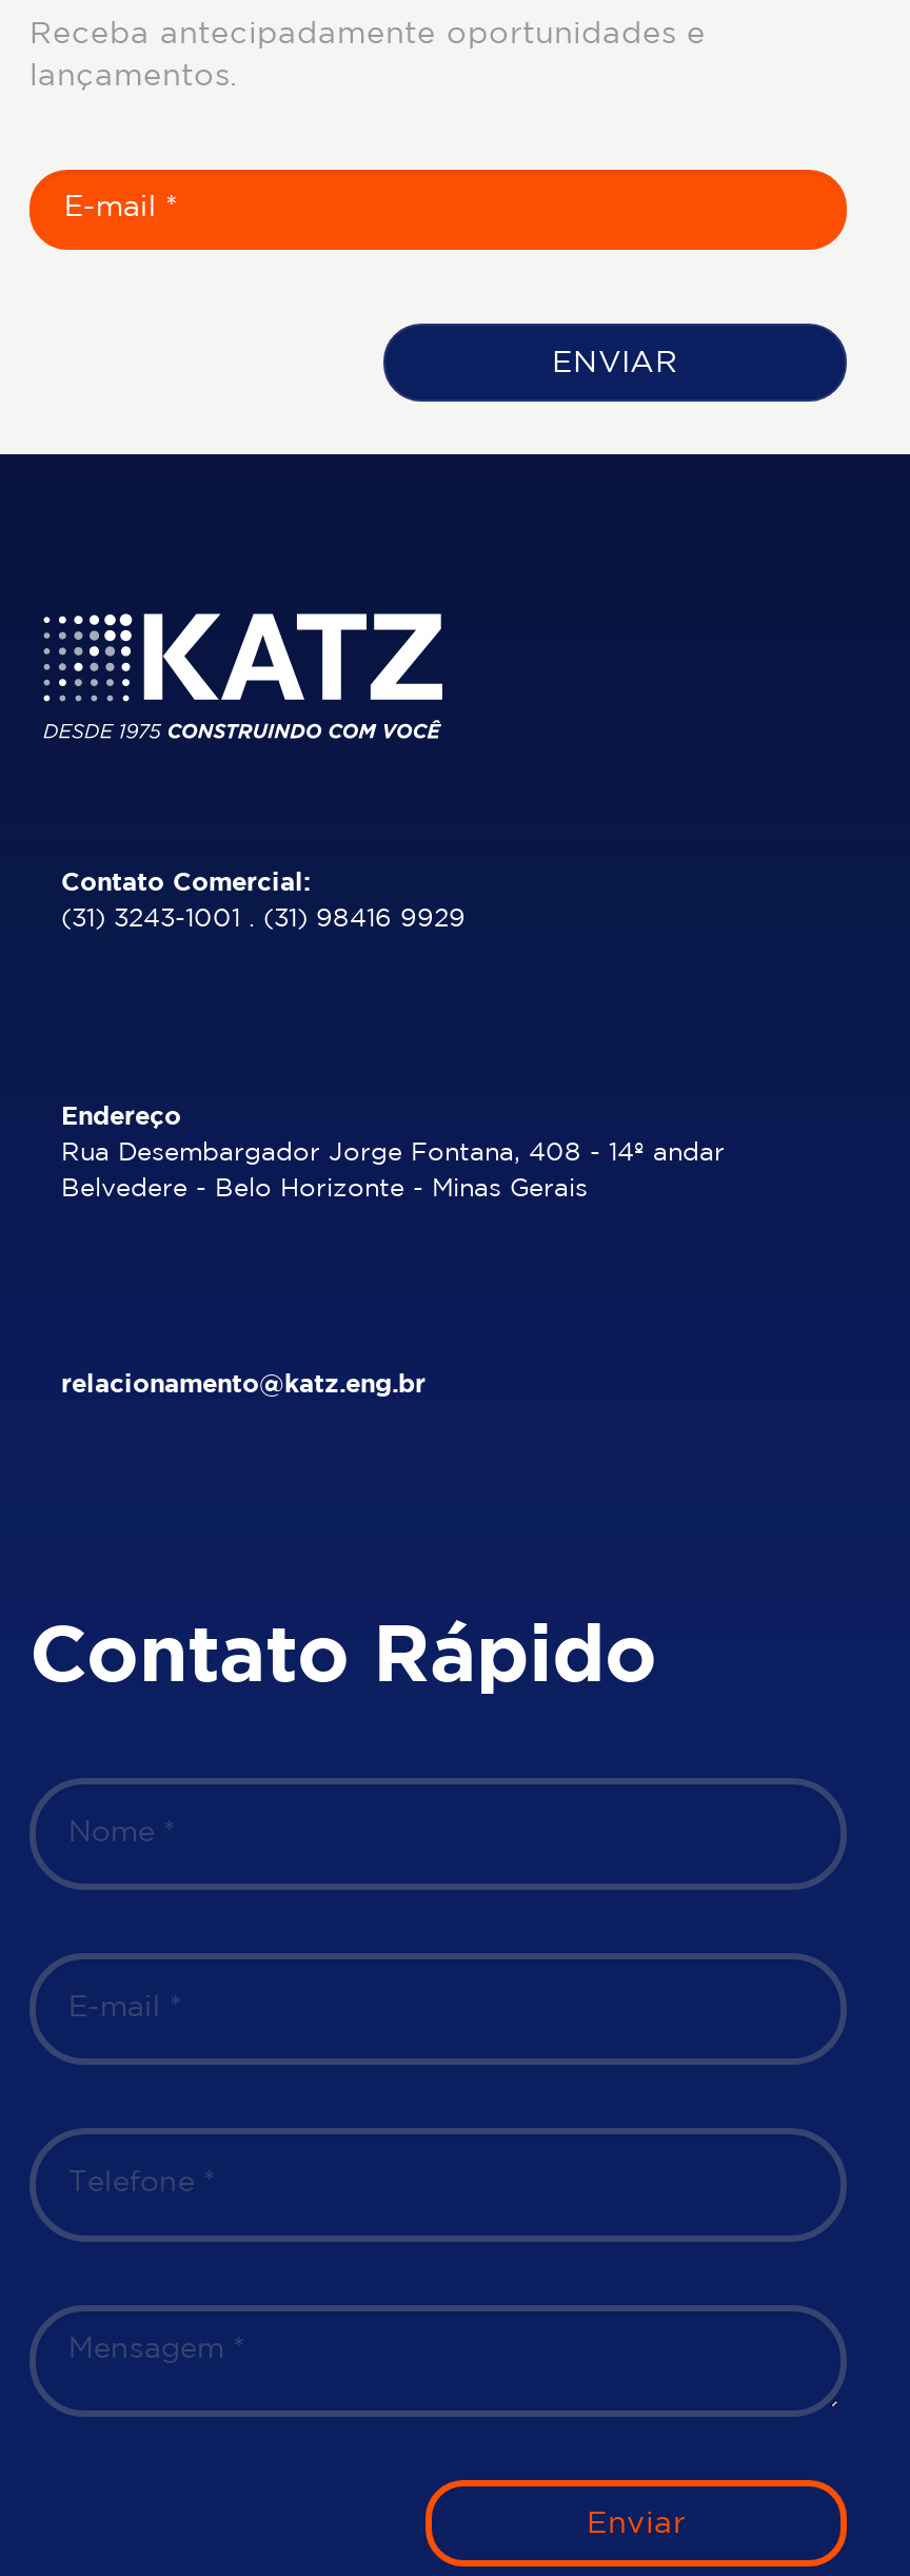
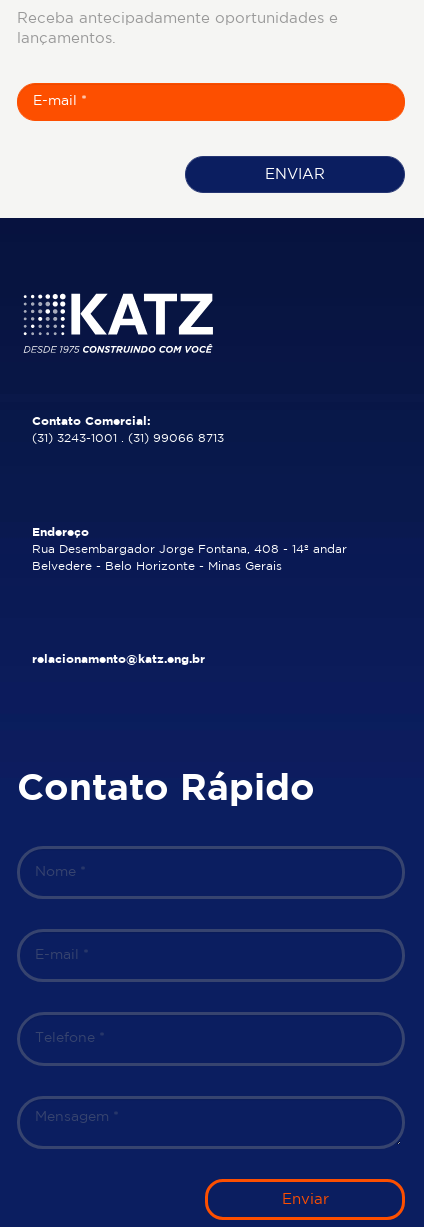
- (31) 3243-1001. (31) 98416 9929
+ (31) 3243-1001. (31) 99066 8713
